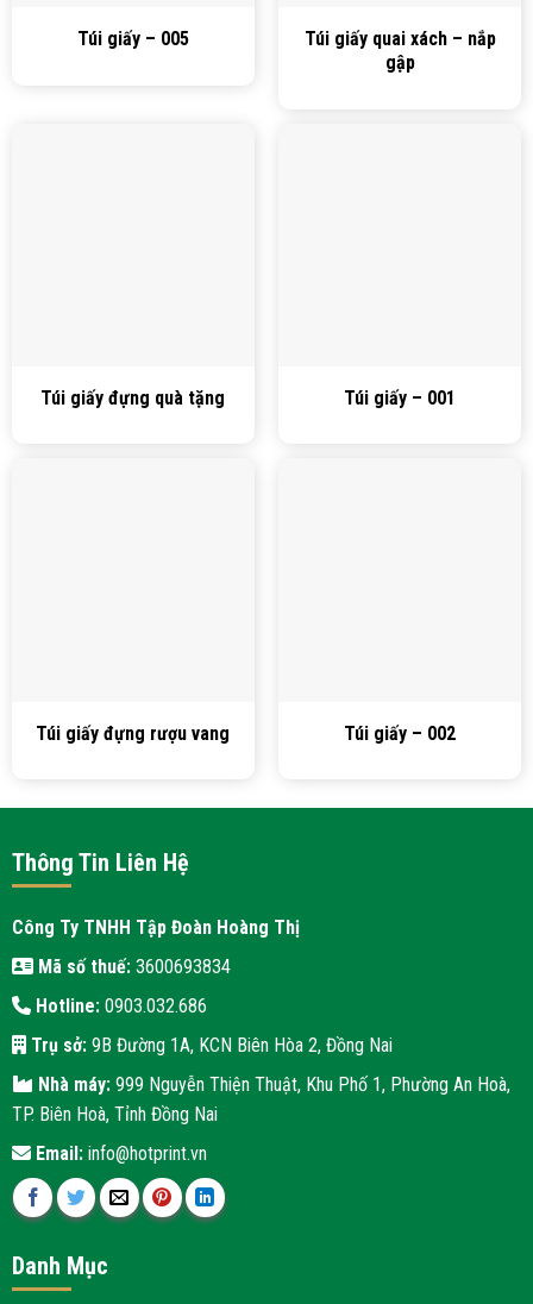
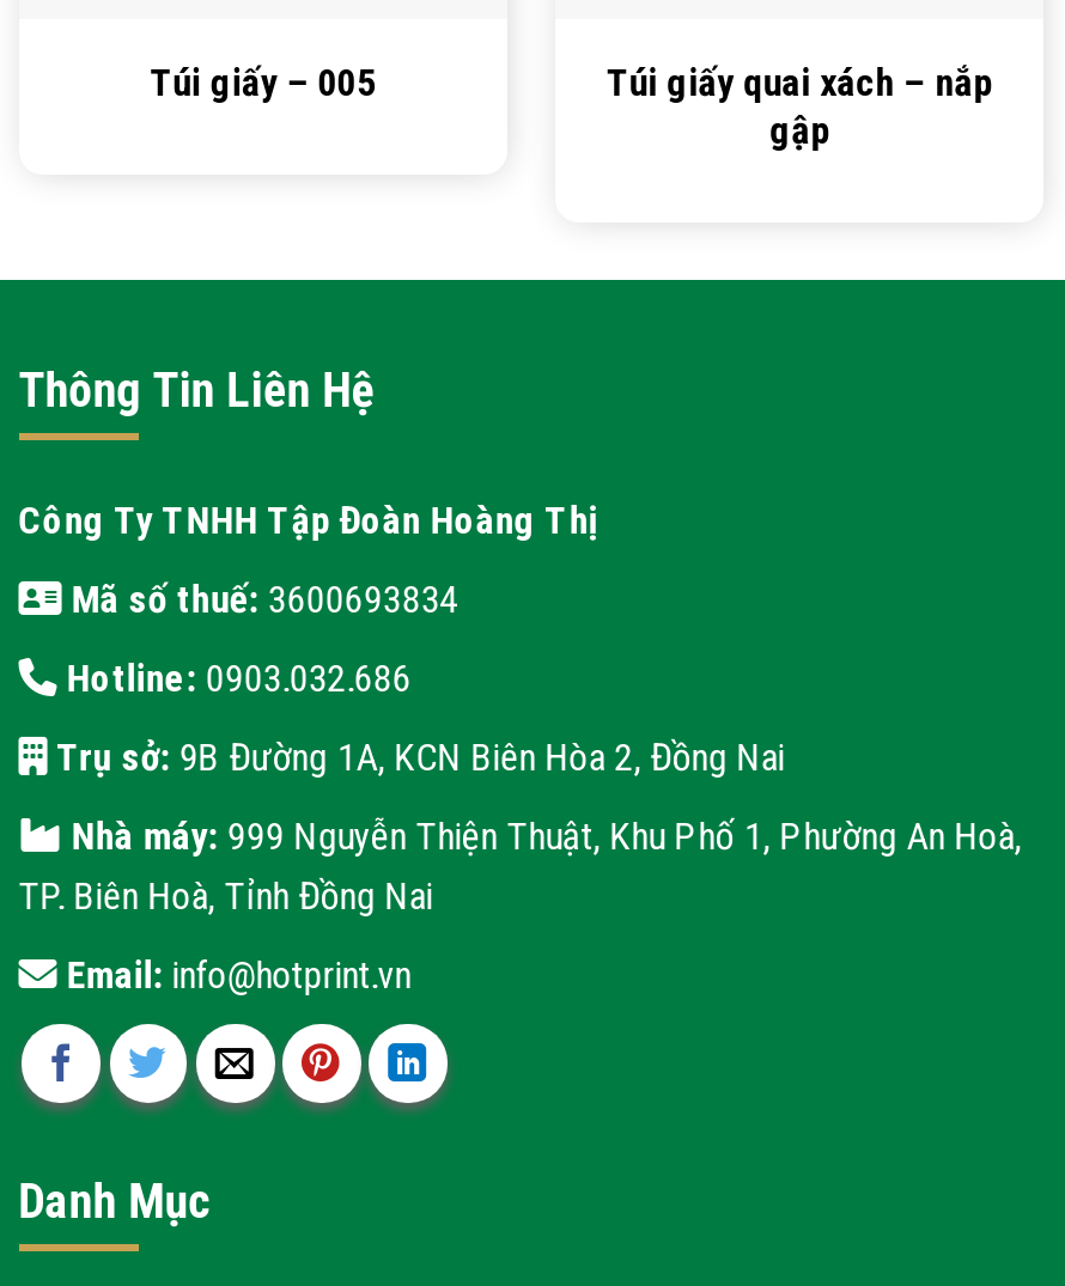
- Túi giấy đựng quà tặng
- Túi giấy – 001

- Túi giấy đựng rượu vang
- Túi giấy – 002
